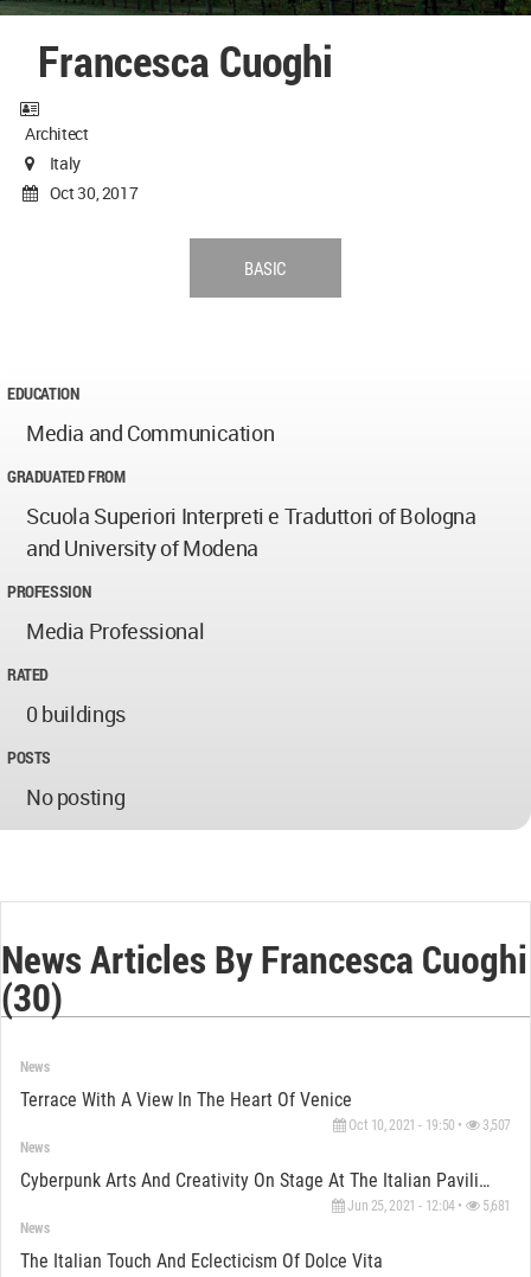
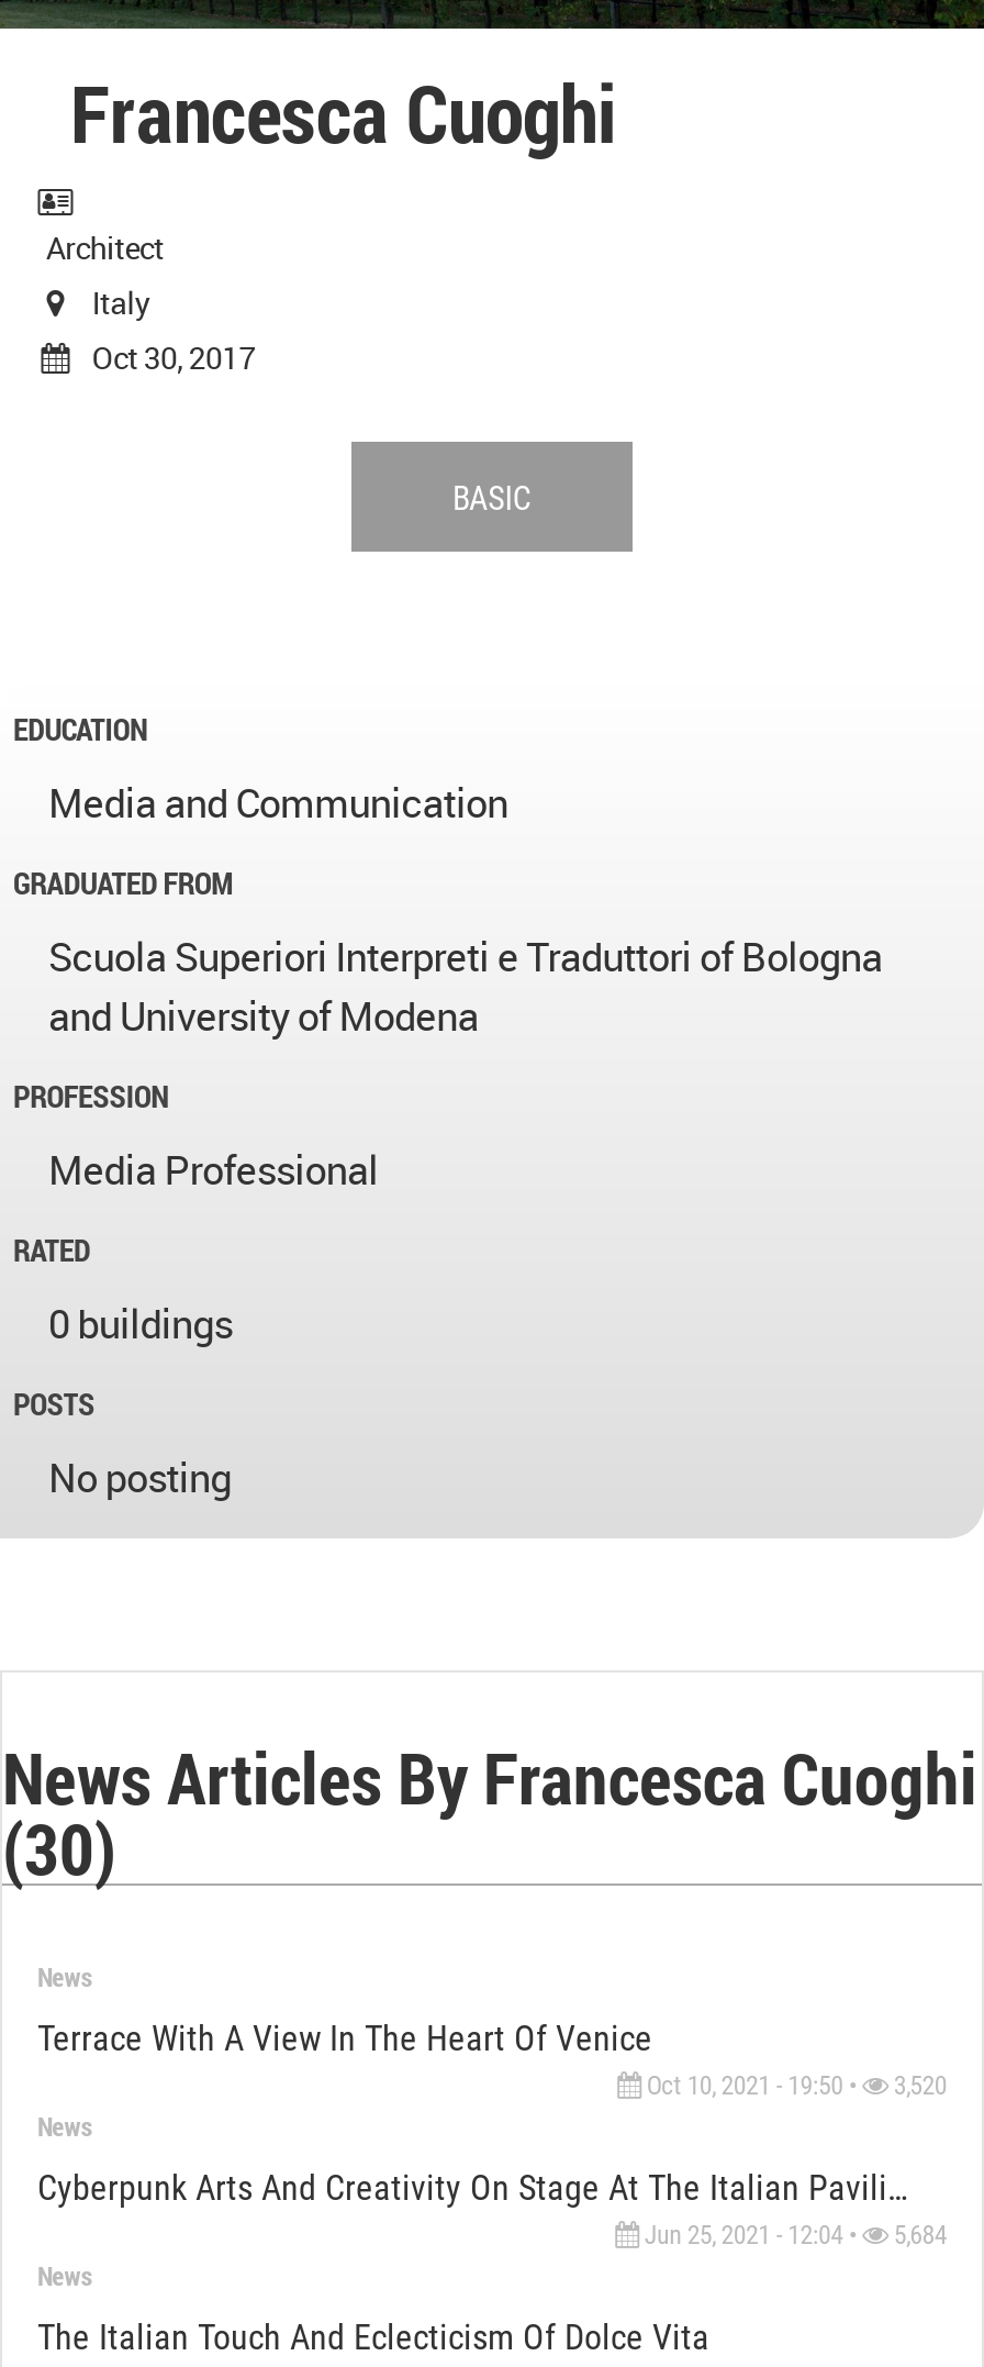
- Oct 10, 2021 - 19:50 • 3,507
+ Oct 10, 2021 - 19:50 • 3,520

- Jun 25, 2021 - 12:04 • 5,681
+ Jun 25, 2021 - 12:04 • 5,684
